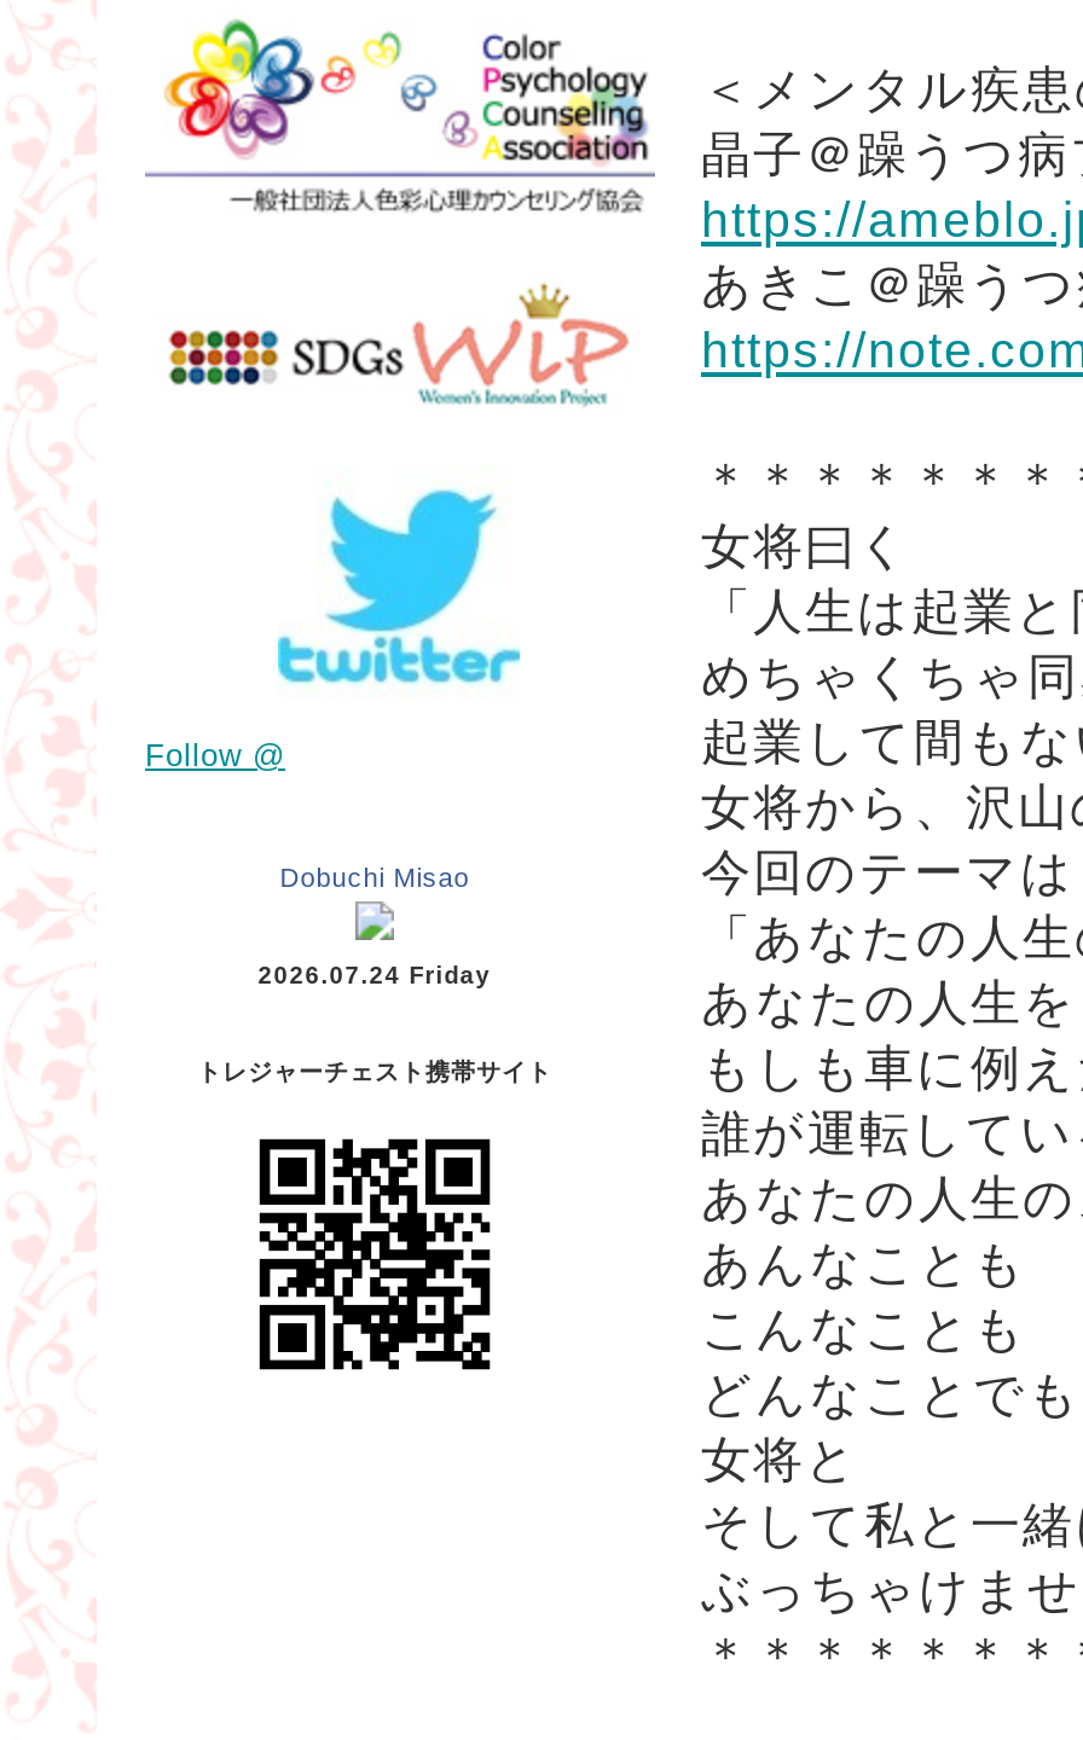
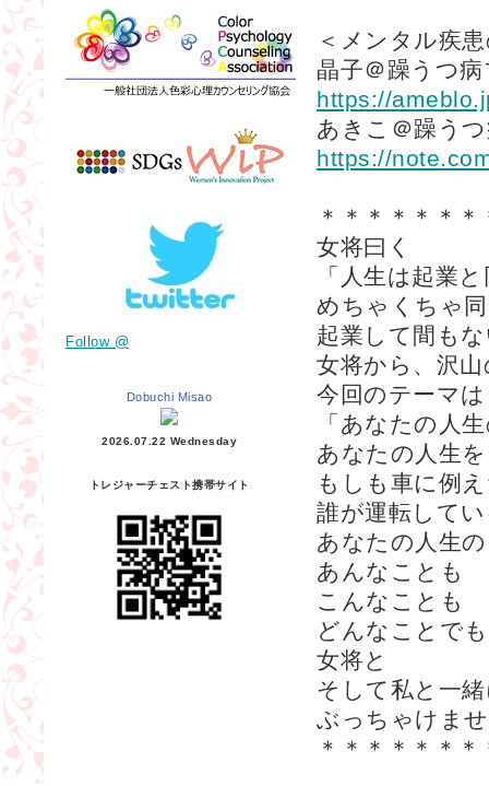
- 2026.07.24 Friday
+ 2026.07.22 Wednesday
